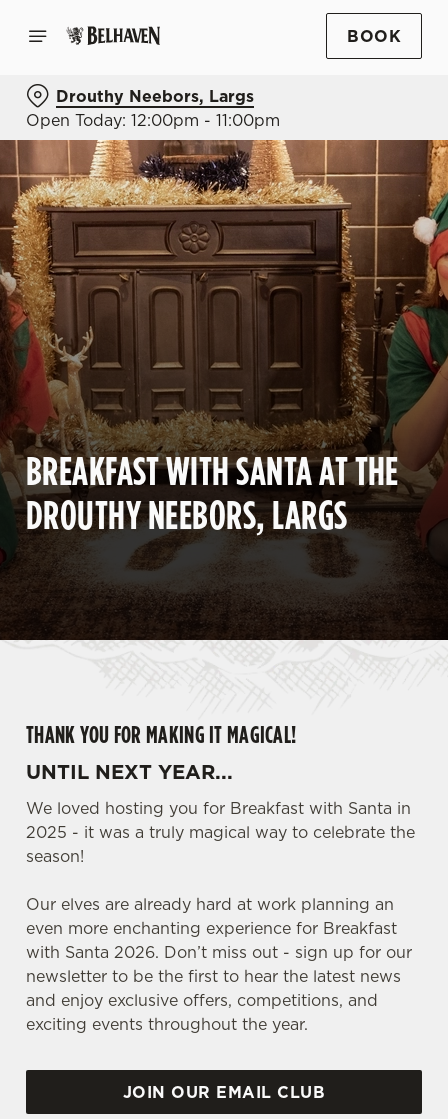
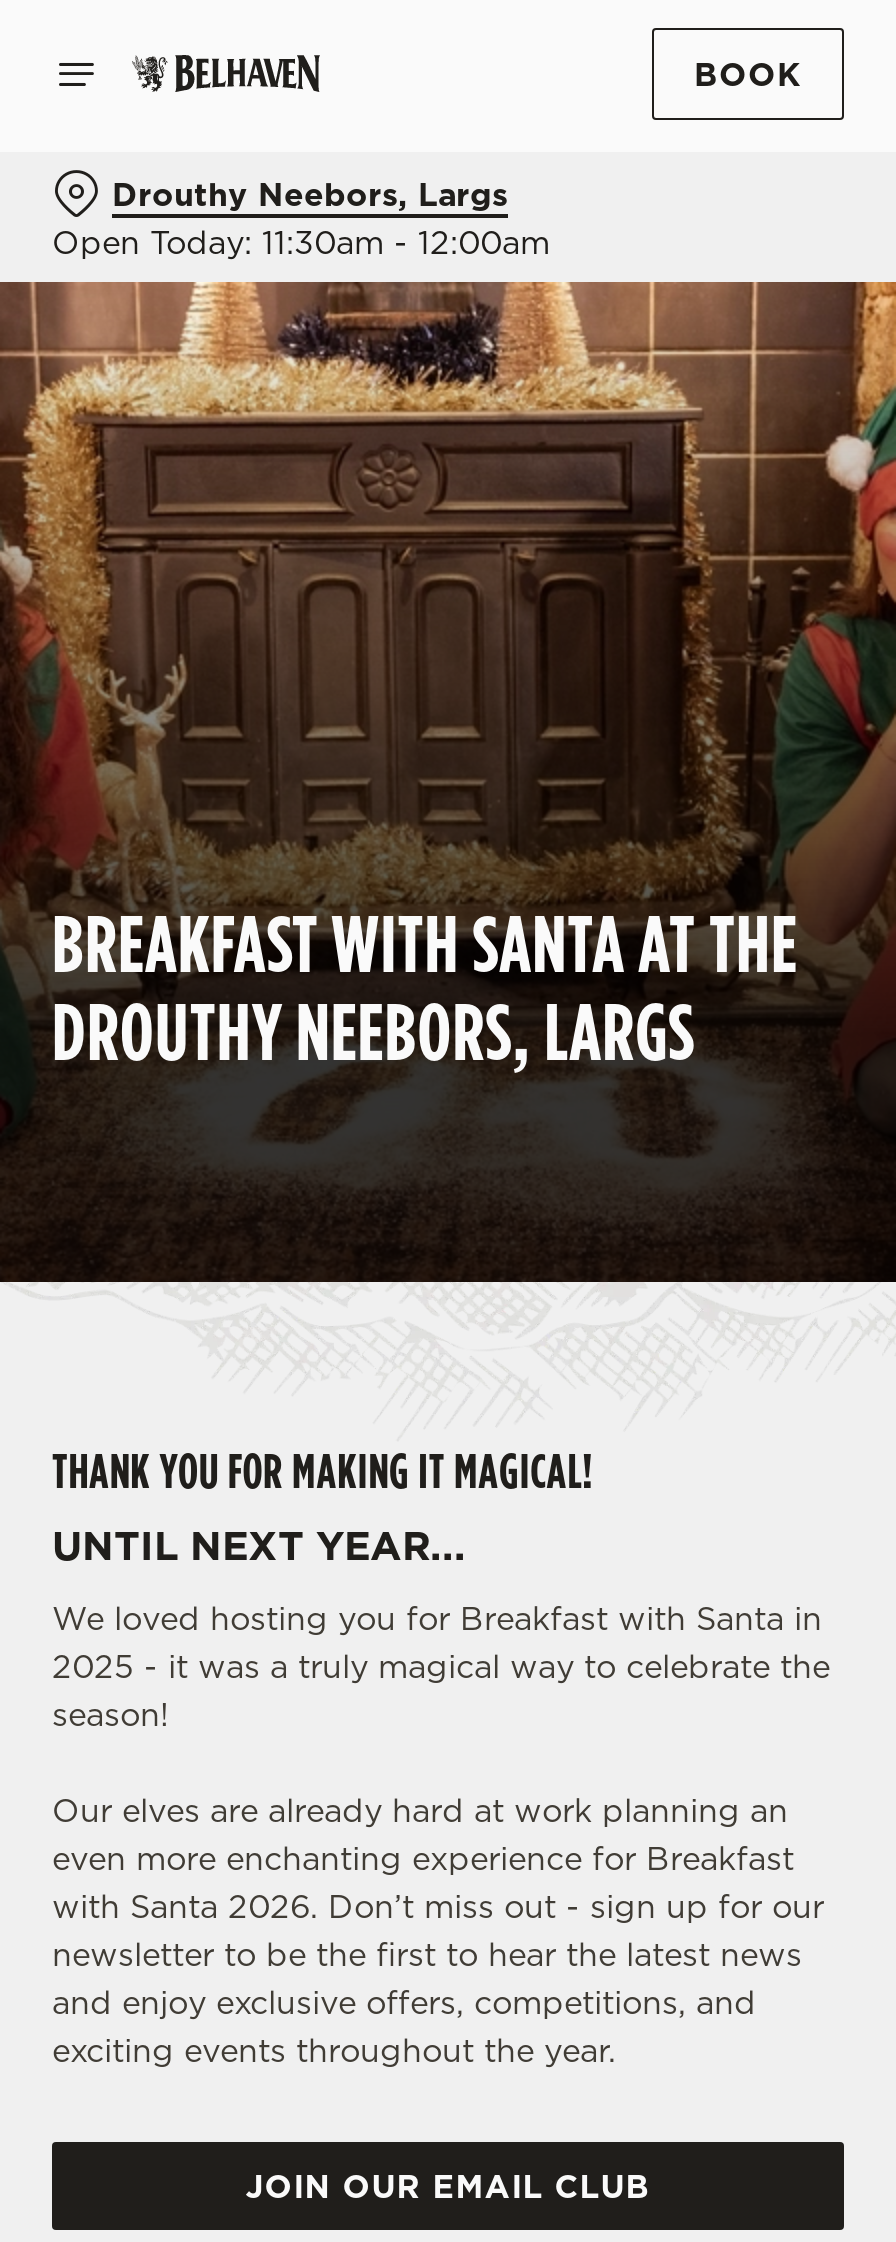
- Open Today: 12:00pm - 11:00pm
+ Open Today: 11:30am - 12:00am
